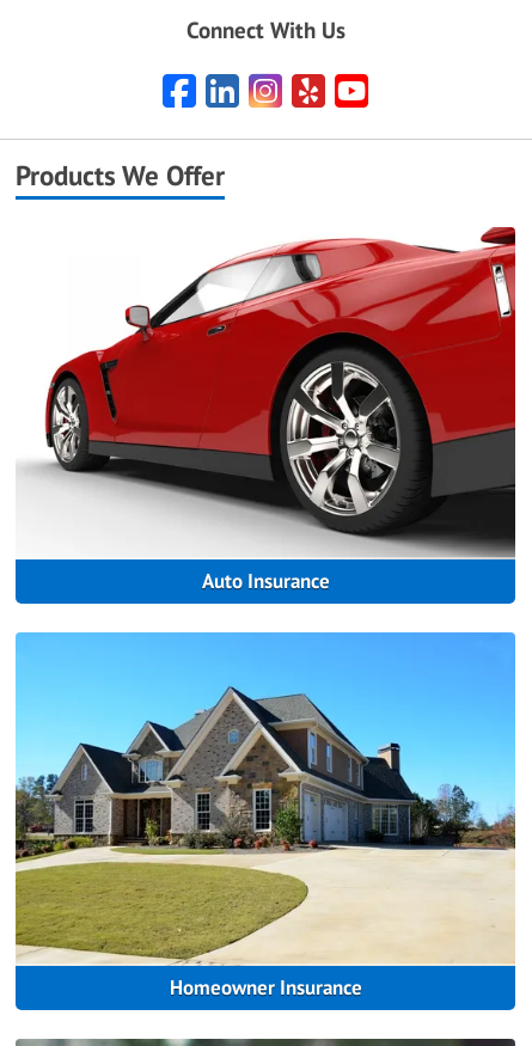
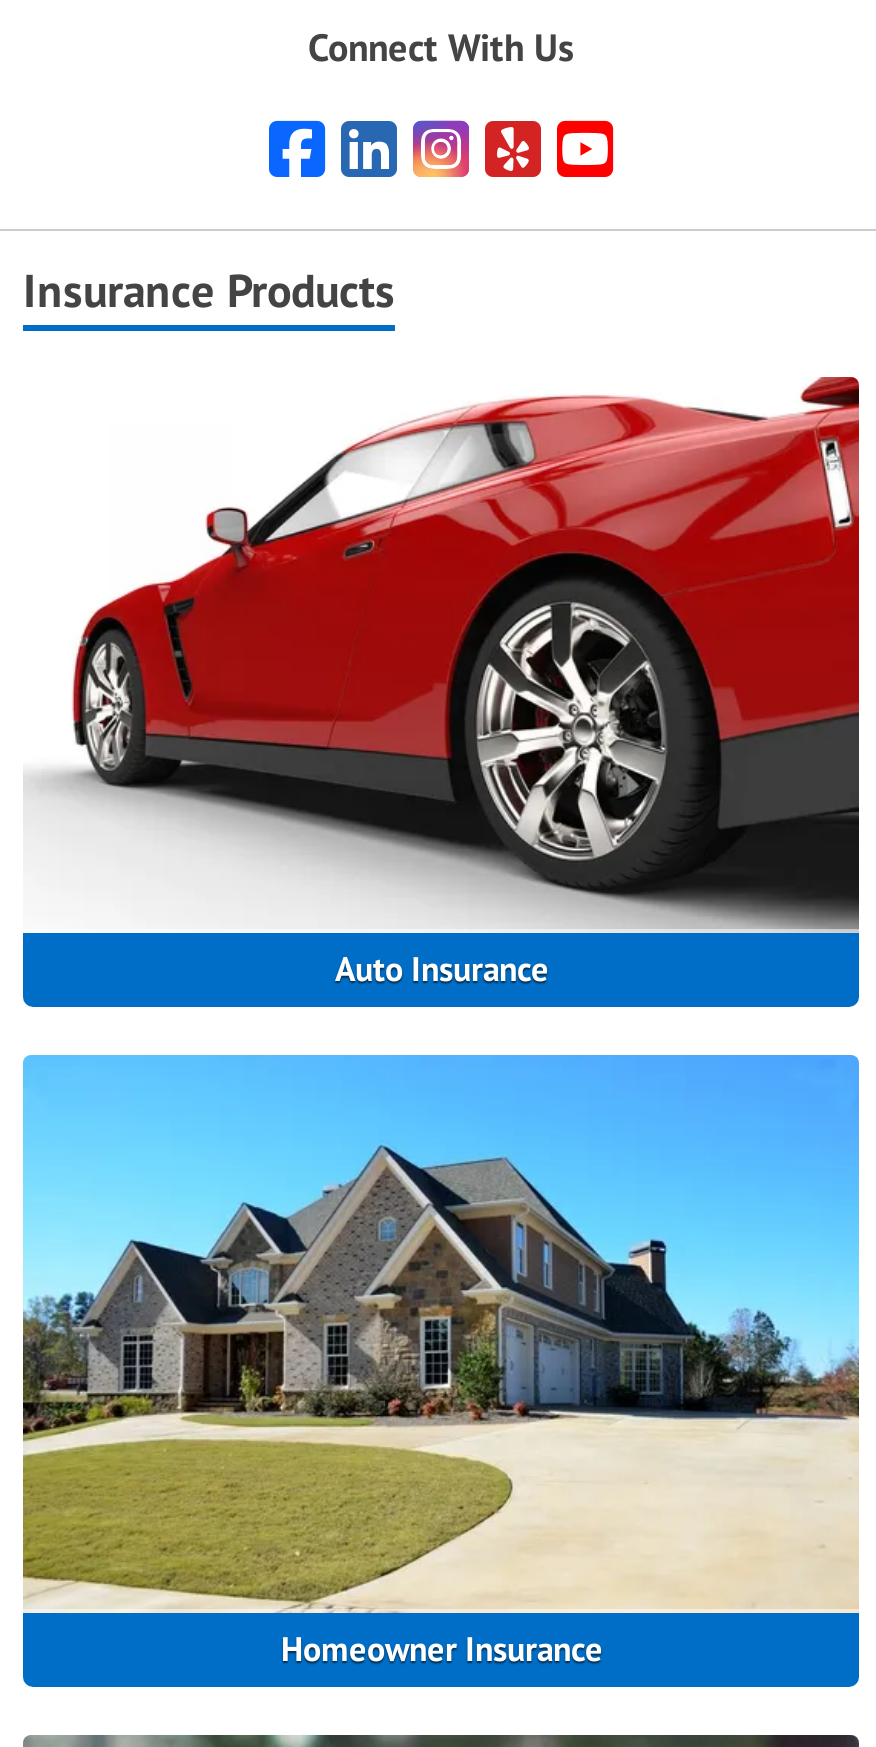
- Products We Offer
+ Insurance Products
